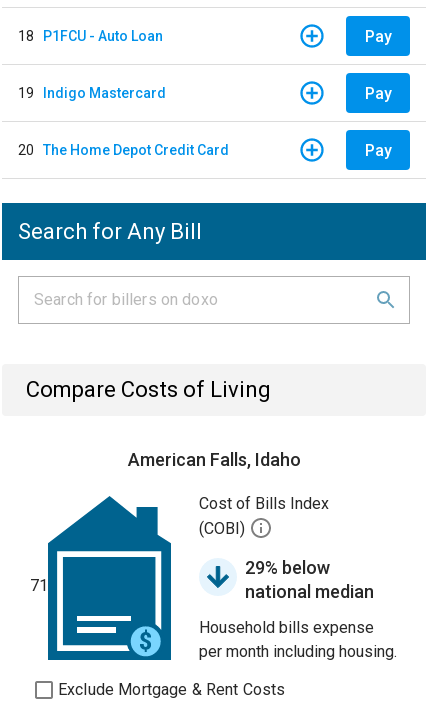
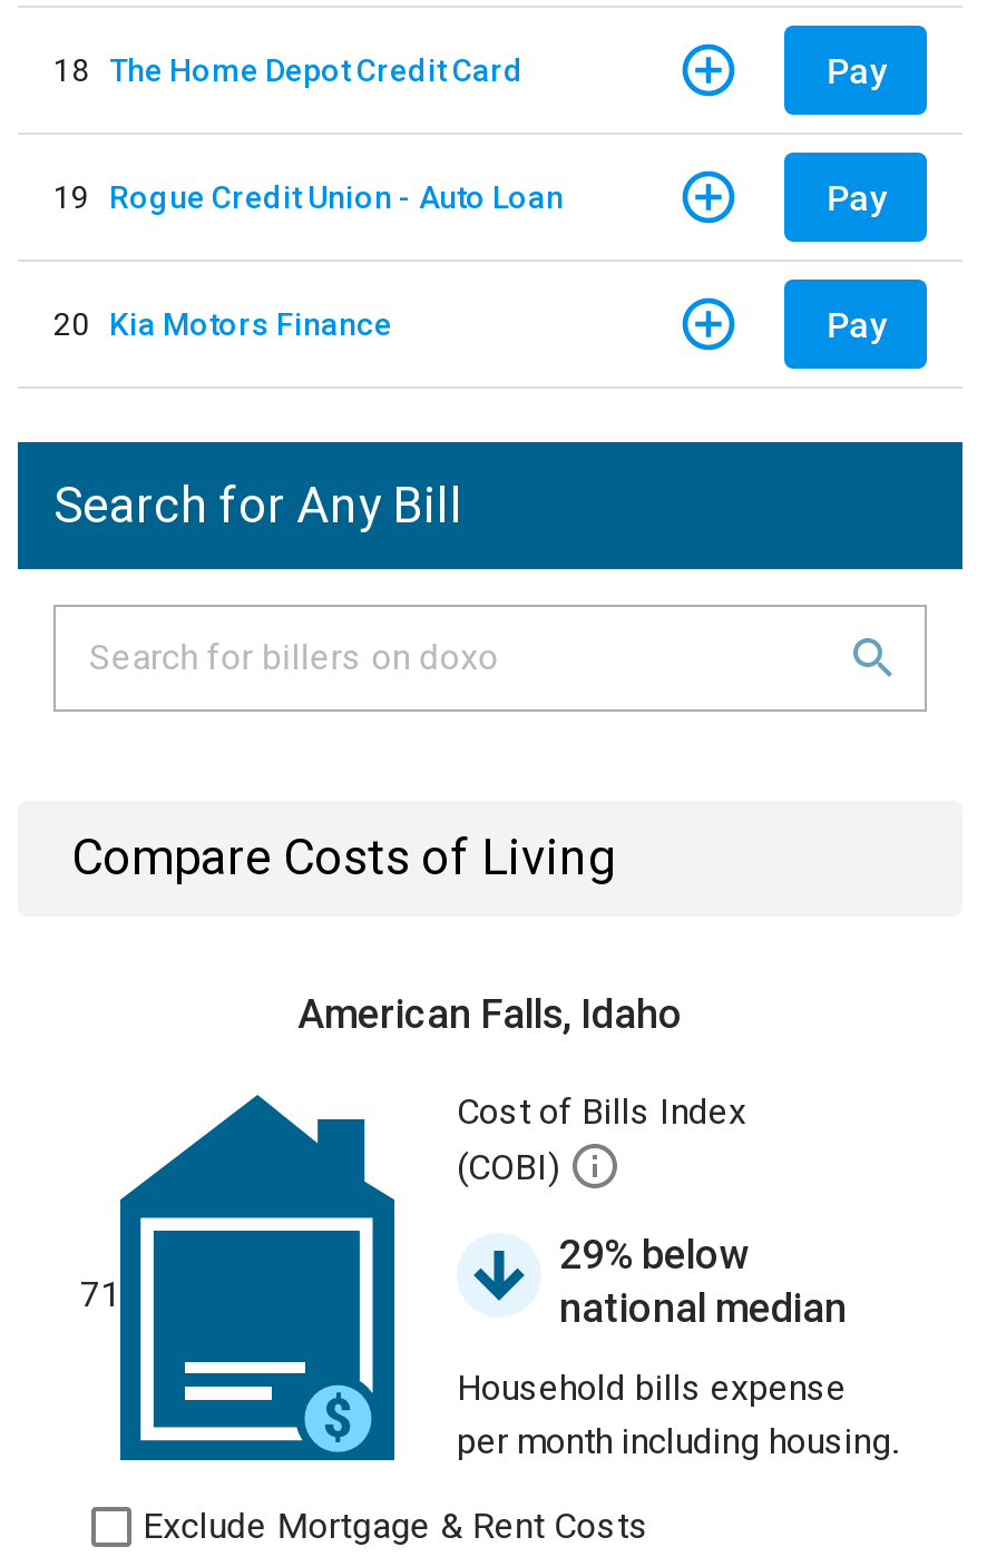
- 18 P1FCU - Auto Loan
+ 18 The Home Depot Credit Card

- 19 Indigo Mastercard
+ 19 Rogue Credit Union - Auto Loan

- 20 The Home Depot Credit Card
+ 20 Kia Motors Finance
